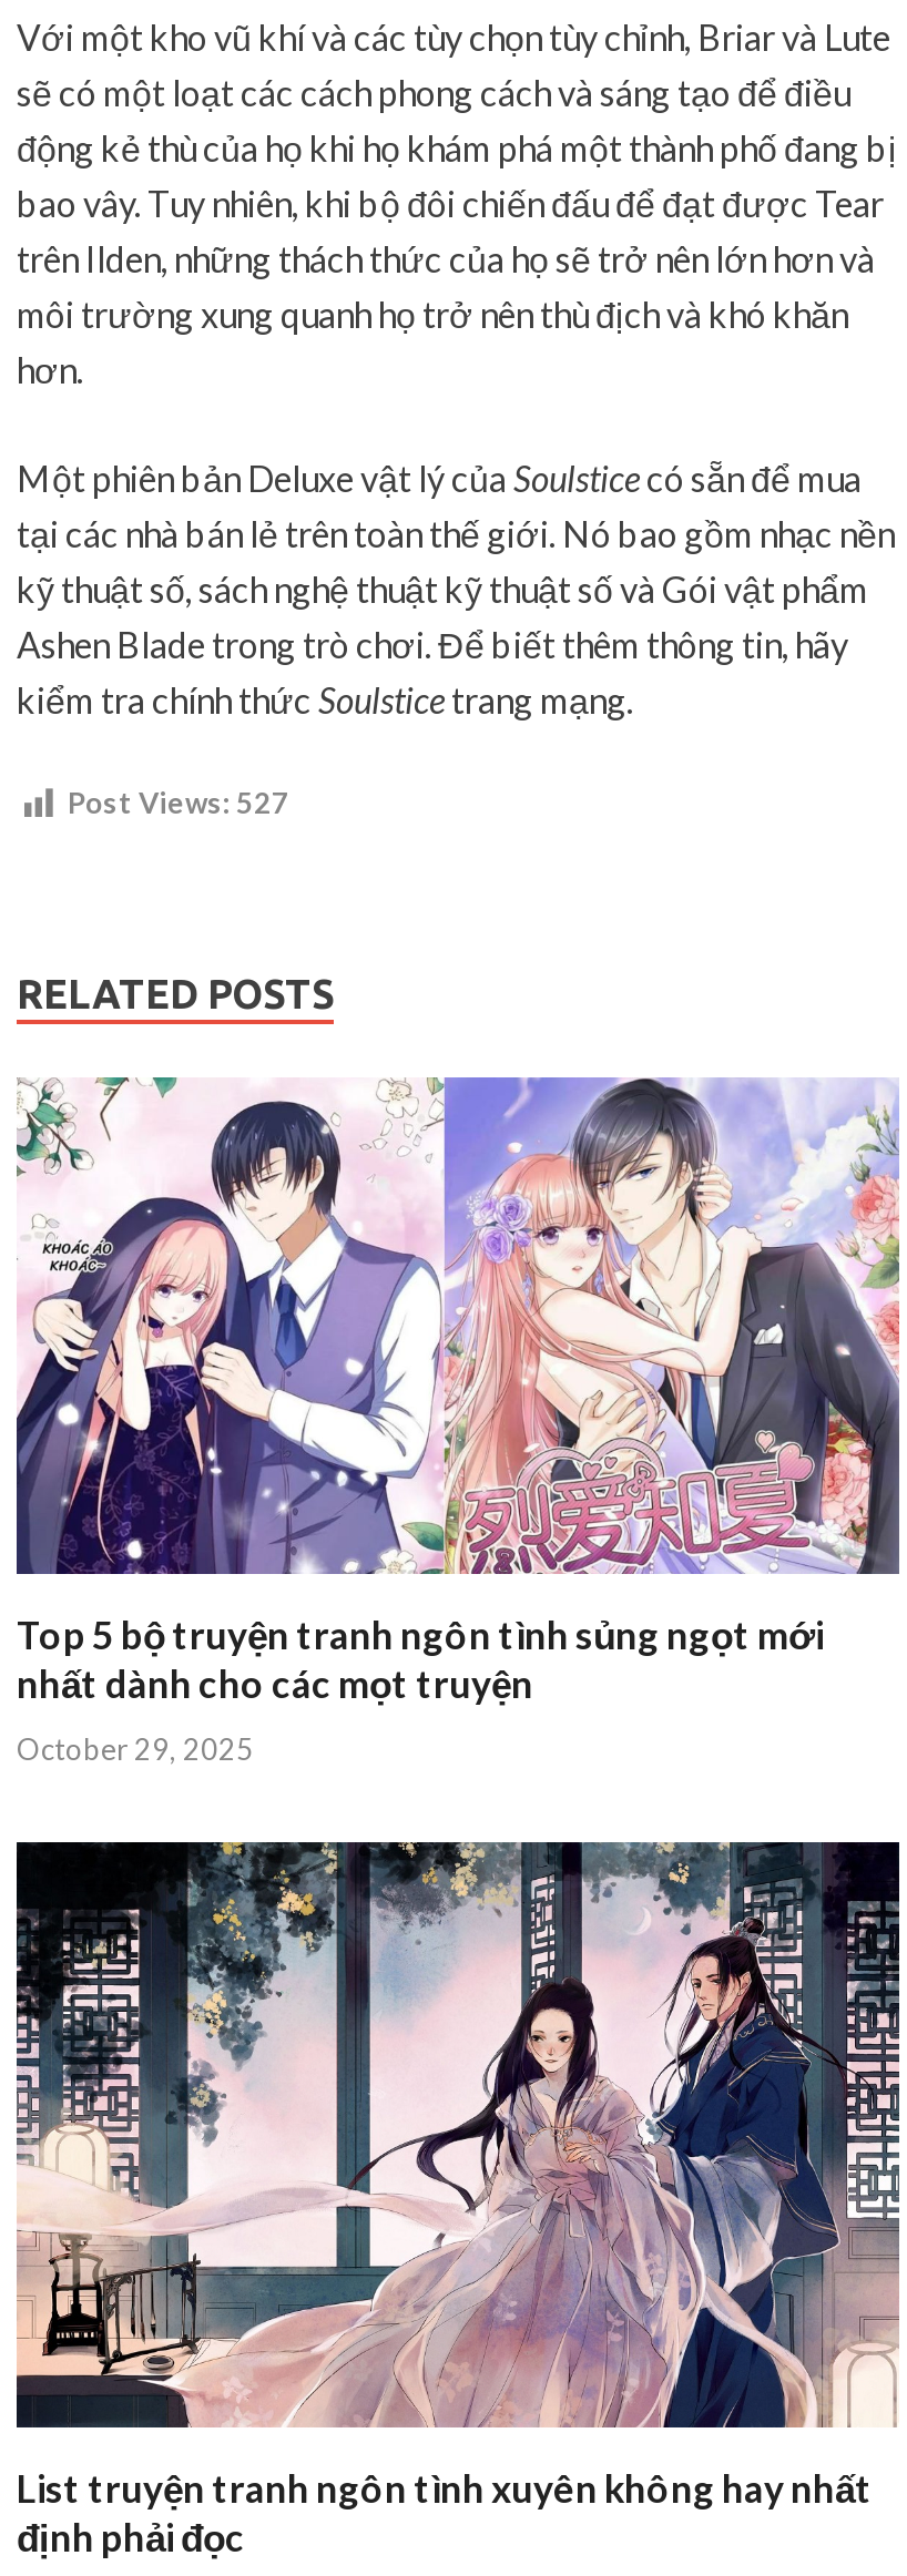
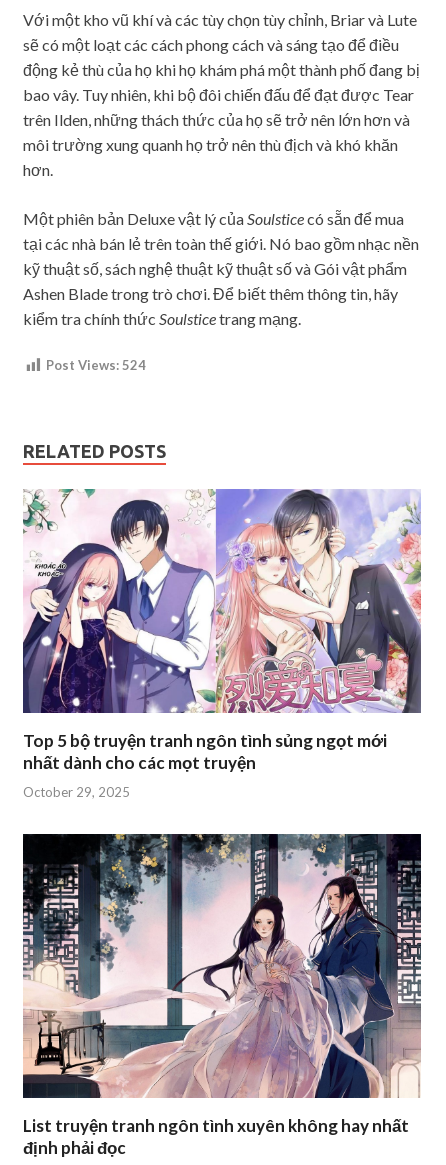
- Post Views: 527
+ Post Views: 524
